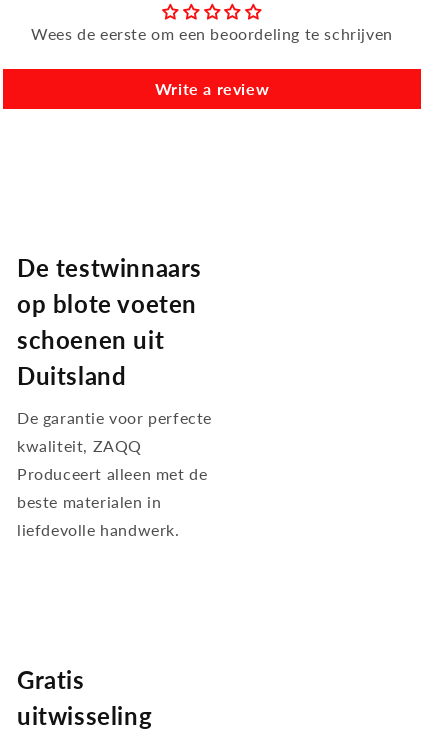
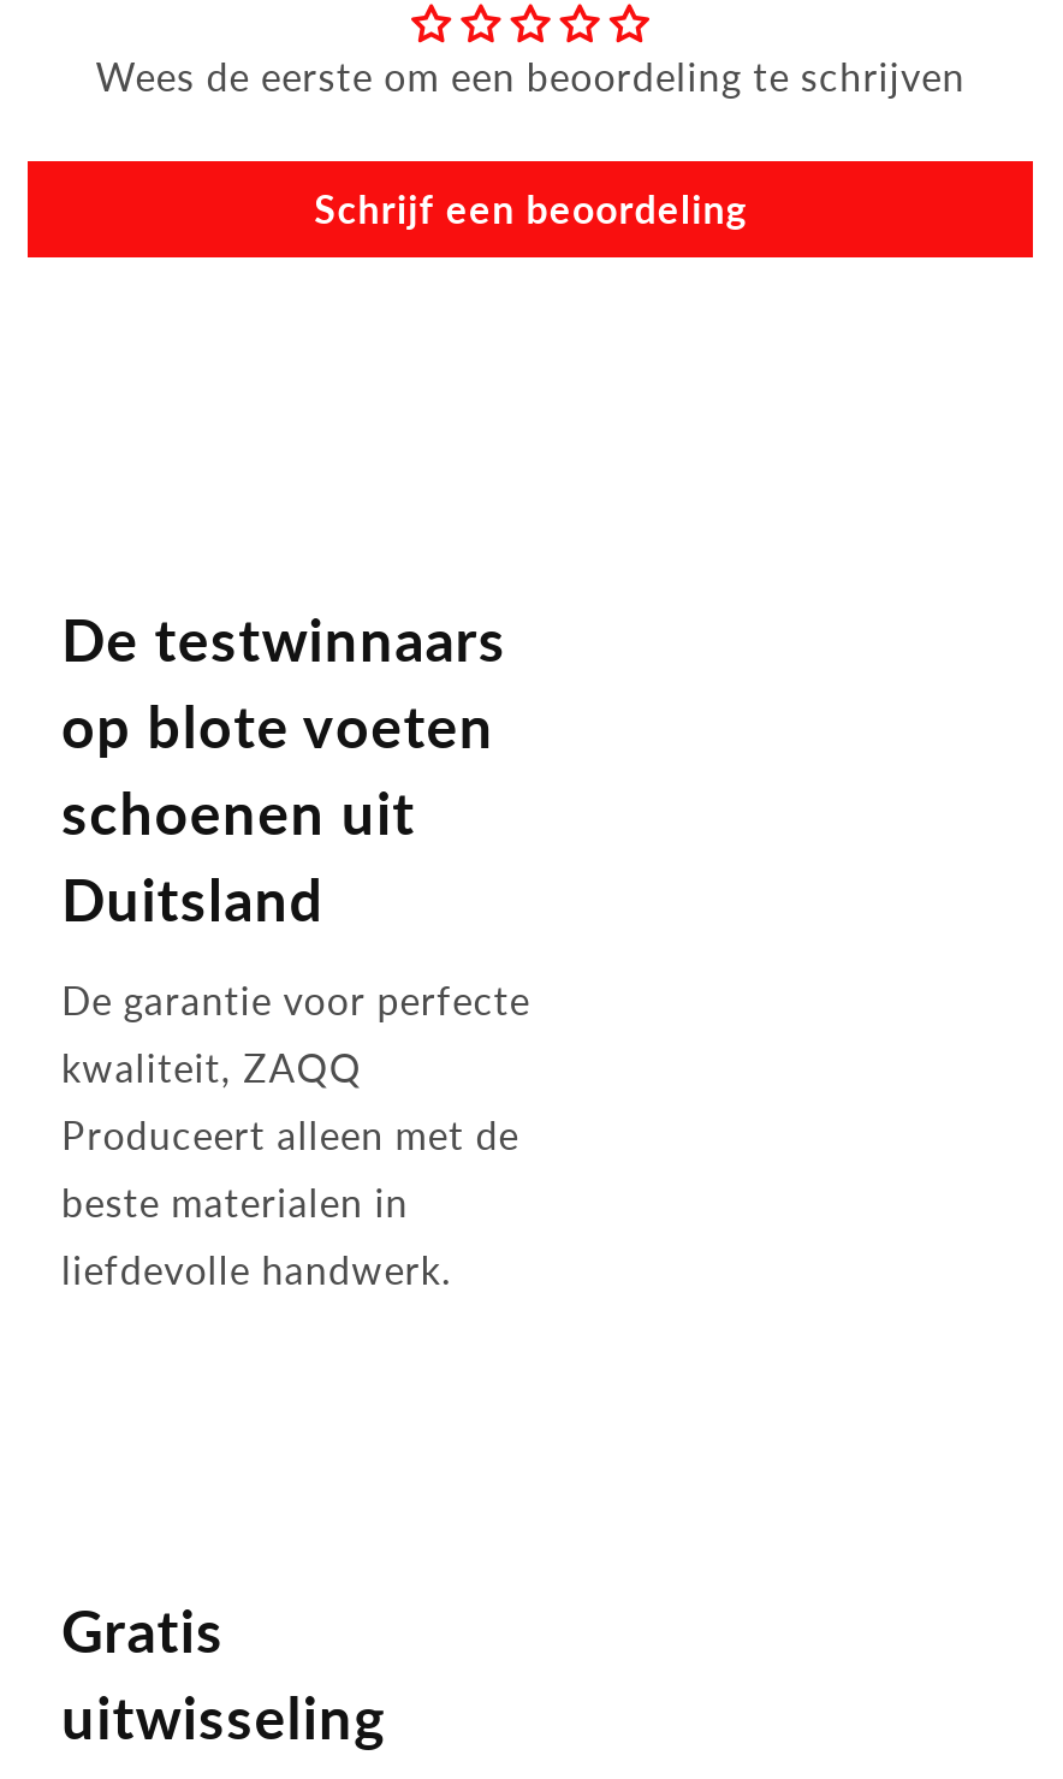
- Write a review
+ Schrijf een beoordeling
